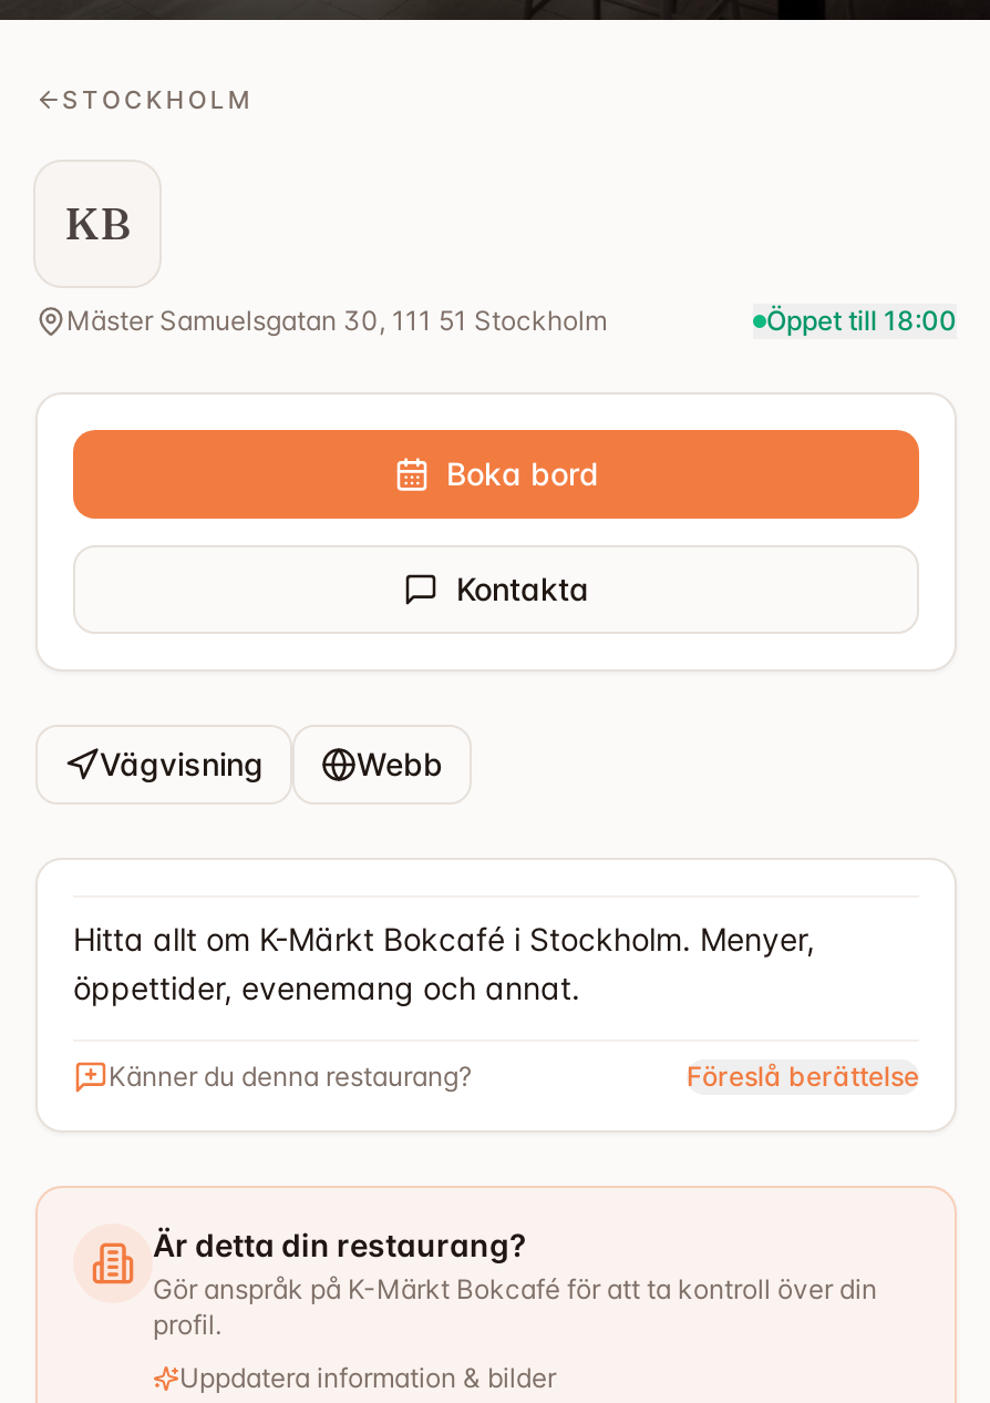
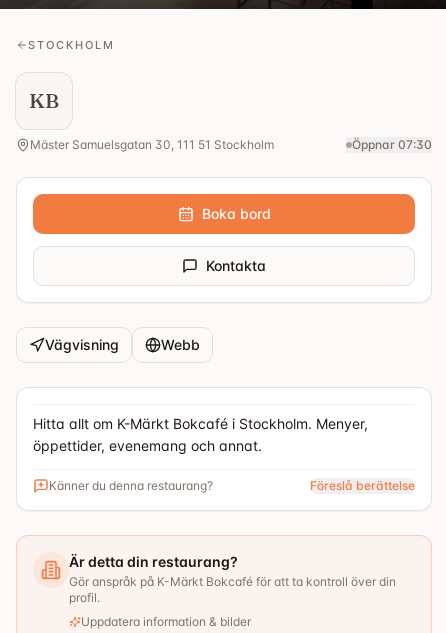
- Öppet till 18:00
+ Öppnar 07:30
